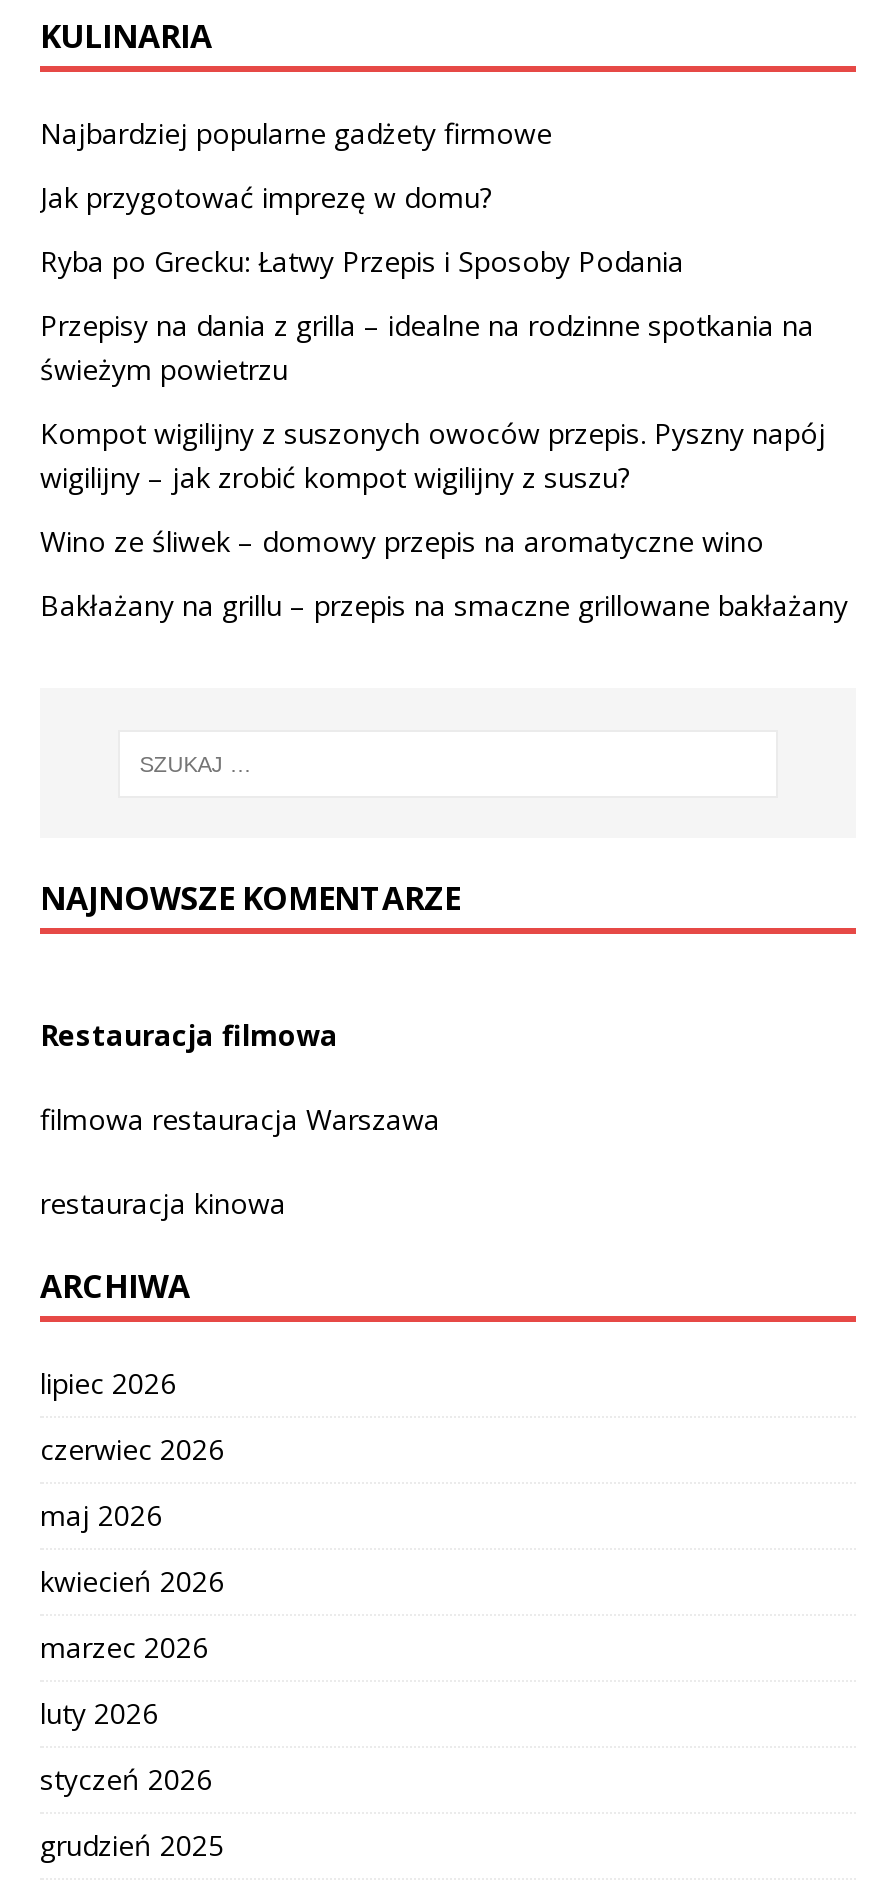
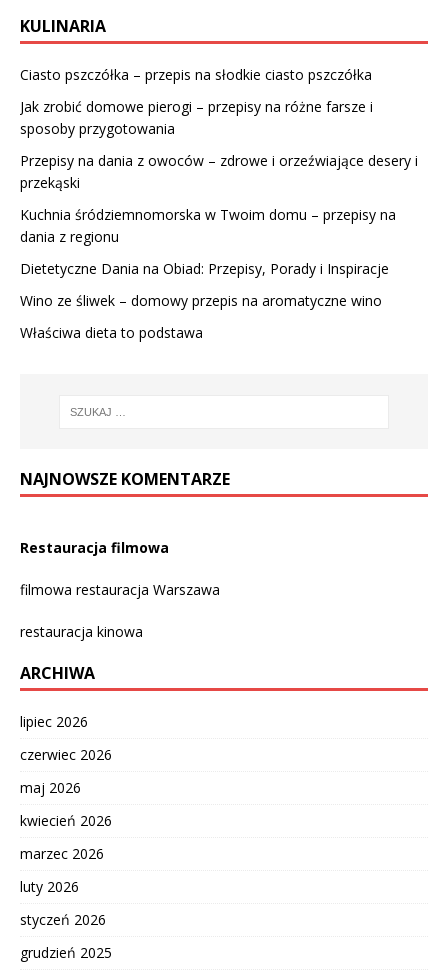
- Najbardziej popularne gadżety firmowe
+ Ciasto pszczółka – przepis na słodkie ciasto pszczółka

- Jak przygotować imprezę w domu?
+ Jak zrobić domowe pierogi – przepisy na różne farsze i
+ sposoby przygotowania

- Ryba po Grecku: Łatwy Przepis i Sposoby Podania
+ Przepisy na dania z owoców – zdrowe i orzeźwiające desery i
+ przekąski

- Przepisy na dania z grilla – idealne na rodzinne spotkania na
- świeżym powietrzu
+ Kuchnia śródziemnomorska w Twoim domu – przepisy na
+ dania z regionu

- Kompot wigilijny z suszonych owoców przepis. Pyszny napój
- wigilijny – jak zrobić kompot wigilijny z suszu?
+ Dietetyczne Dania na Obiad: Przepisy, Porady i Inspiracje

- Bakłażany na grillu – przepis na smaczne grillowane bakłażany
+ Właściwa dieta to podstawa
